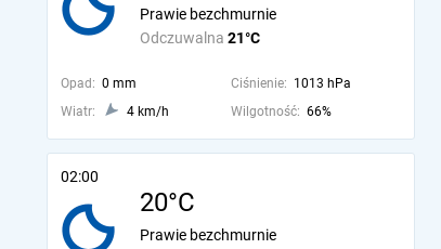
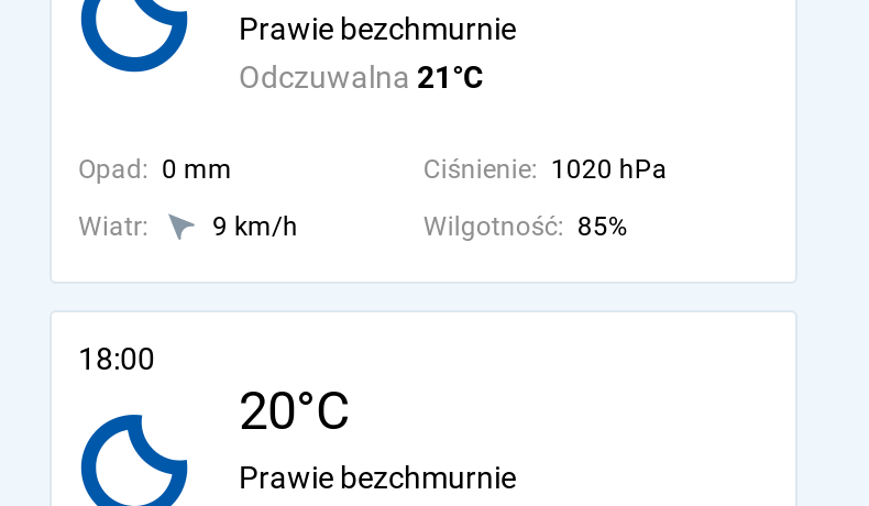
- Ciśnienie: 1013 hPa
+ Ciśnienie: 1020 hPa

- 4 km/h
+ 9 km/h

- Wilgotność: 66%
+ Wilgotność: 85%

- 02:00
+ 18:00
